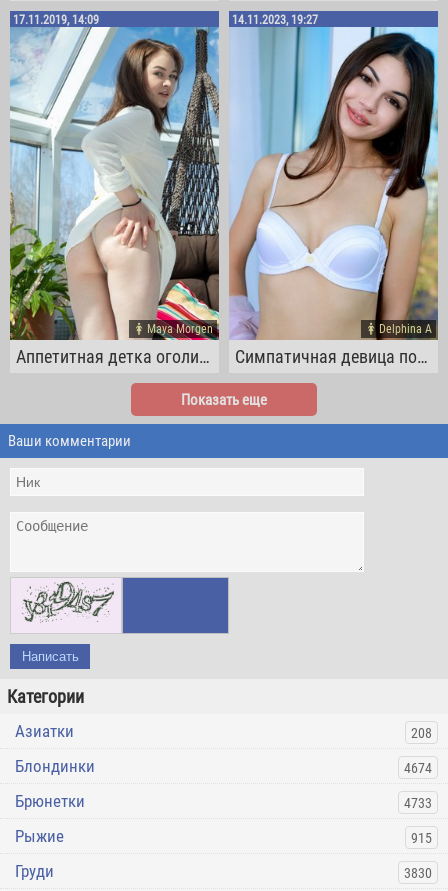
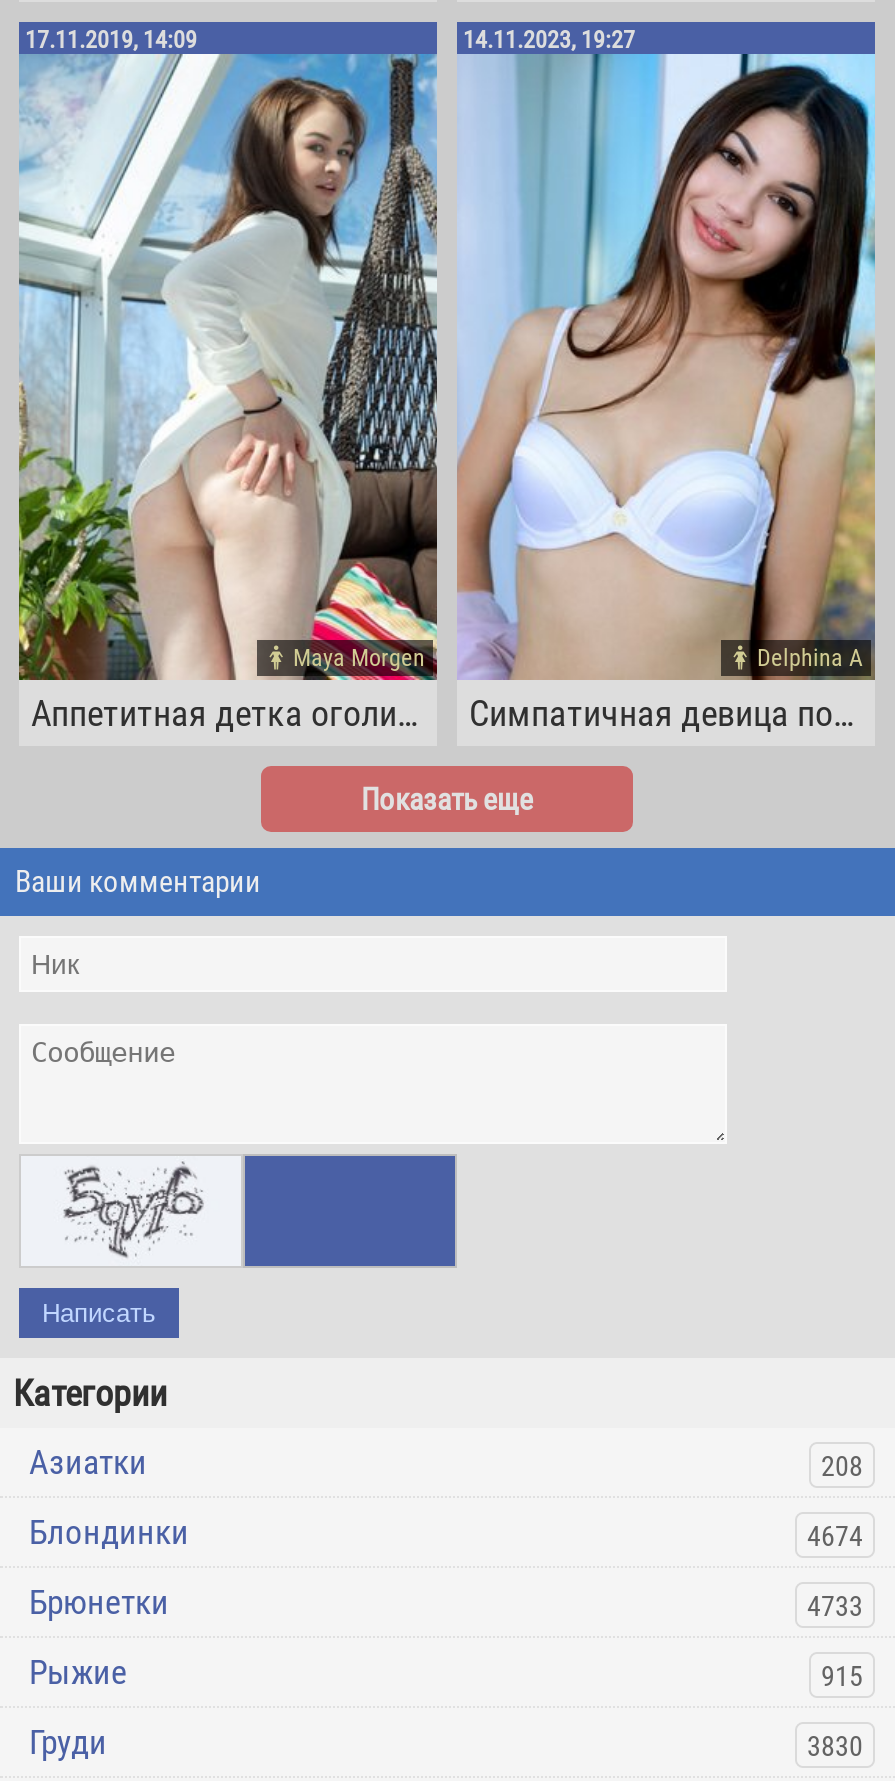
- [image]
+ [image]
